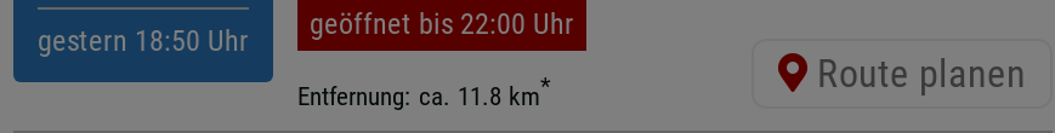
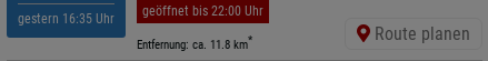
- gestern 18:50 Uhr
+ gestern 16:35 Uhr
